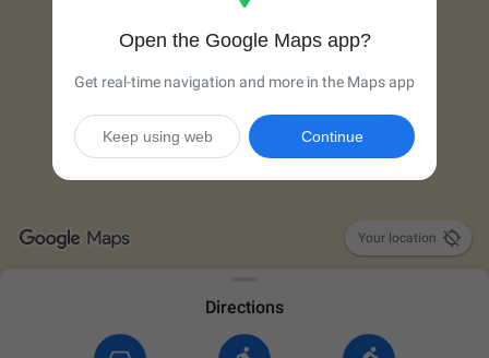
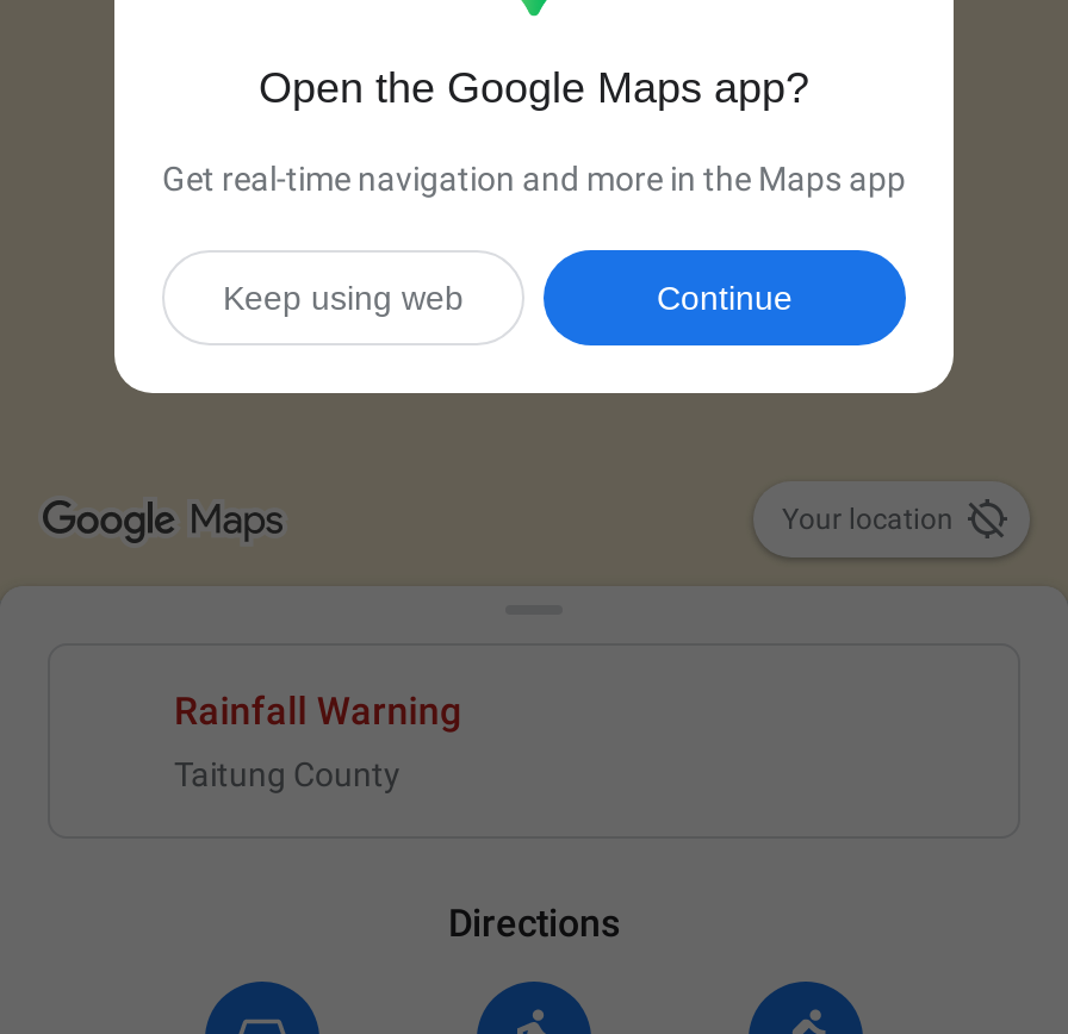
+ Rainfall Warning
+ Taitung County
